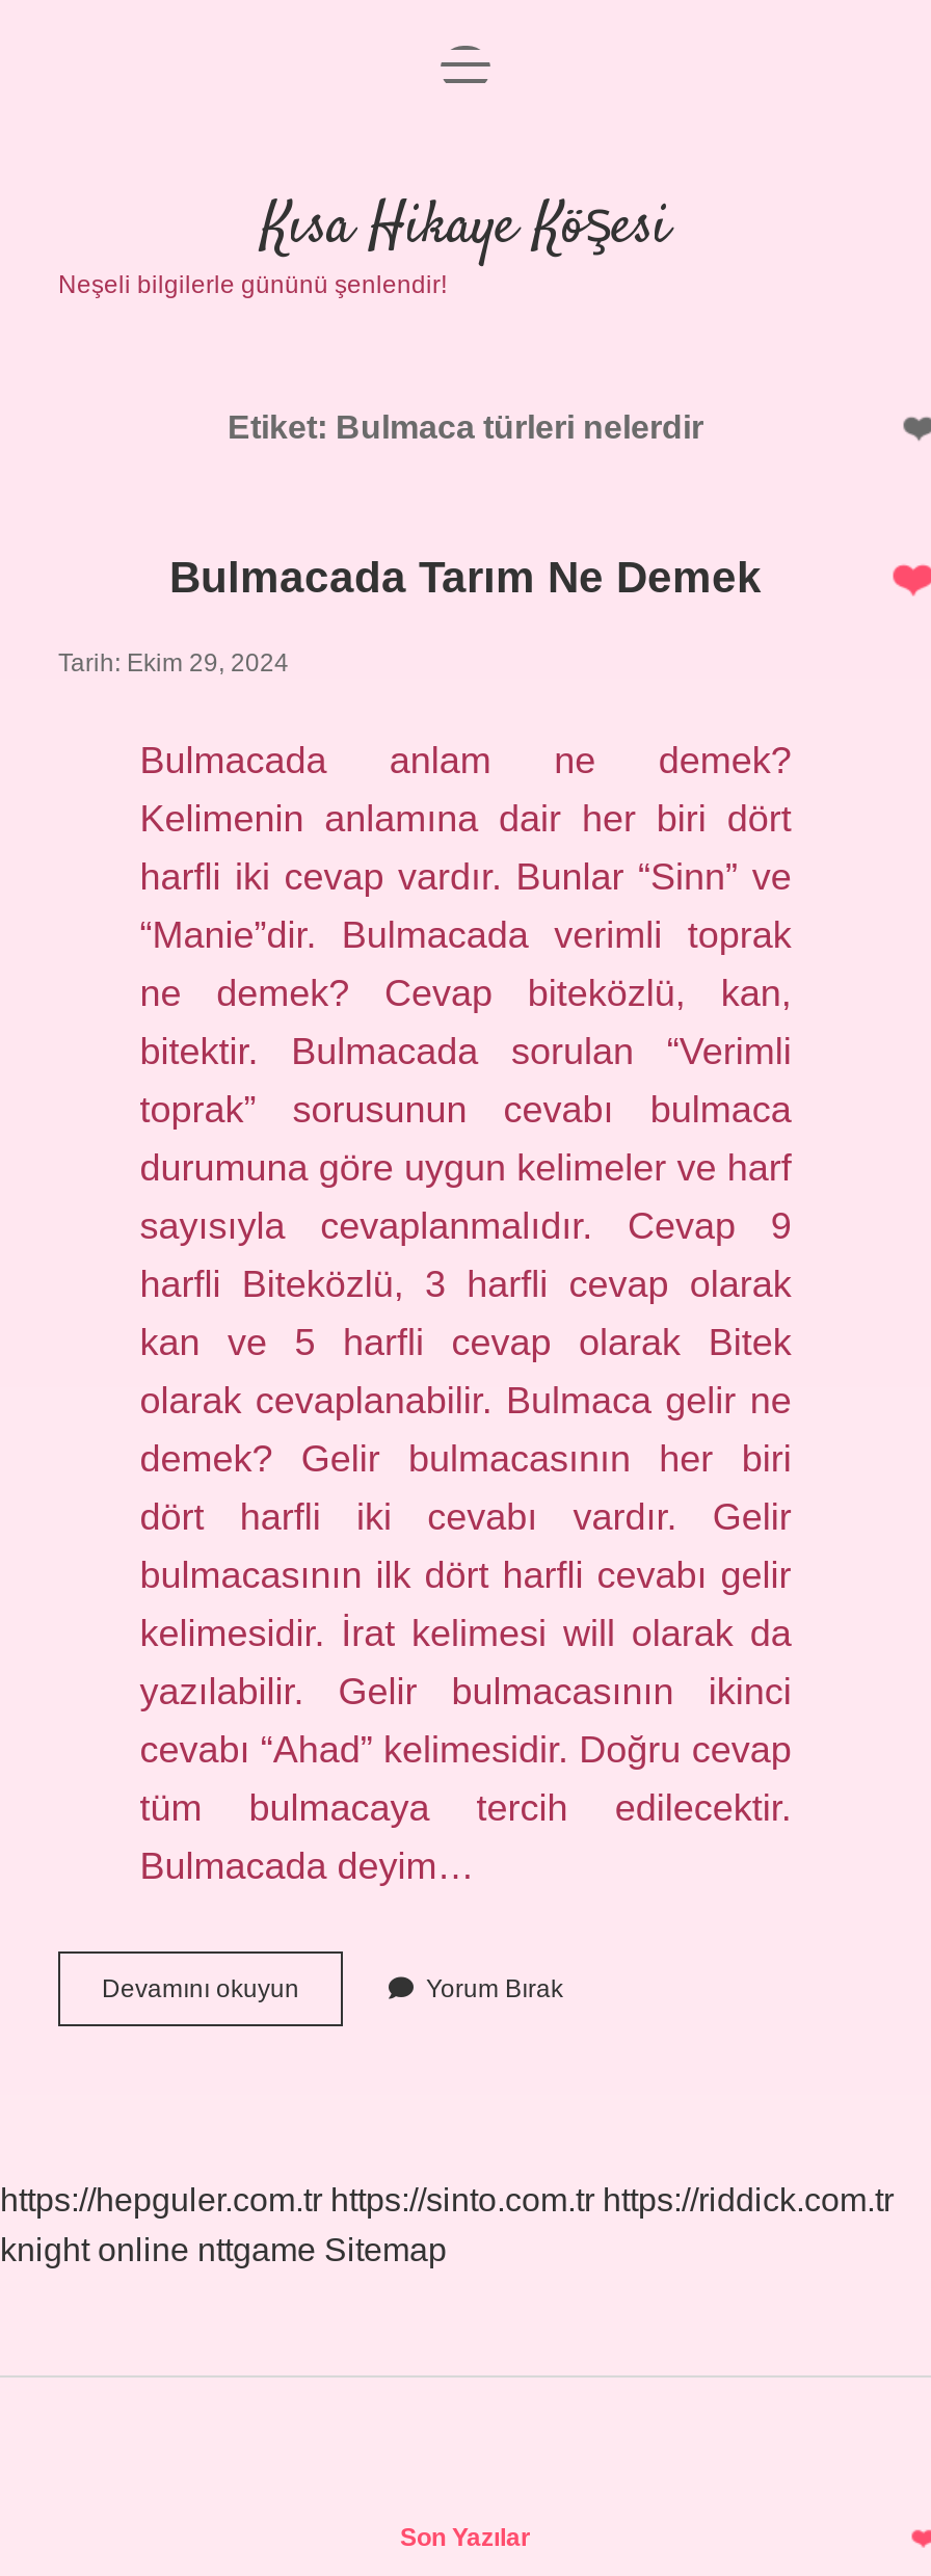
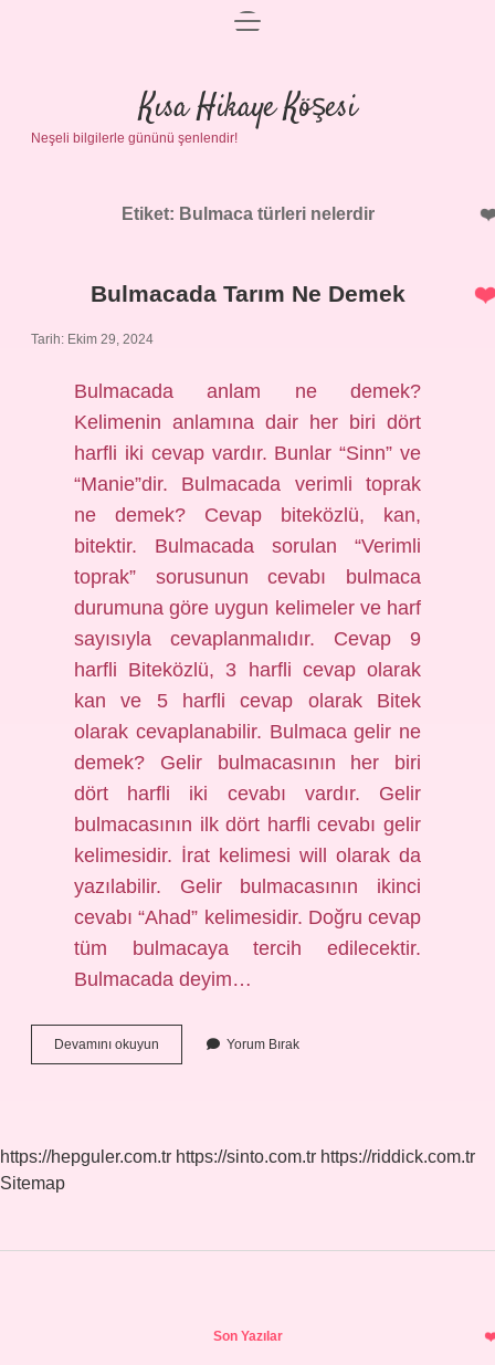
- knight online nttgame Sitemap
+ Sitemap
